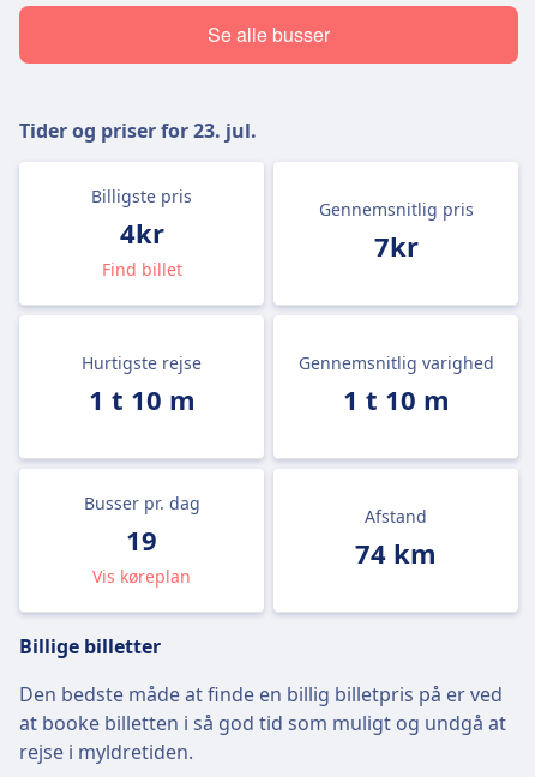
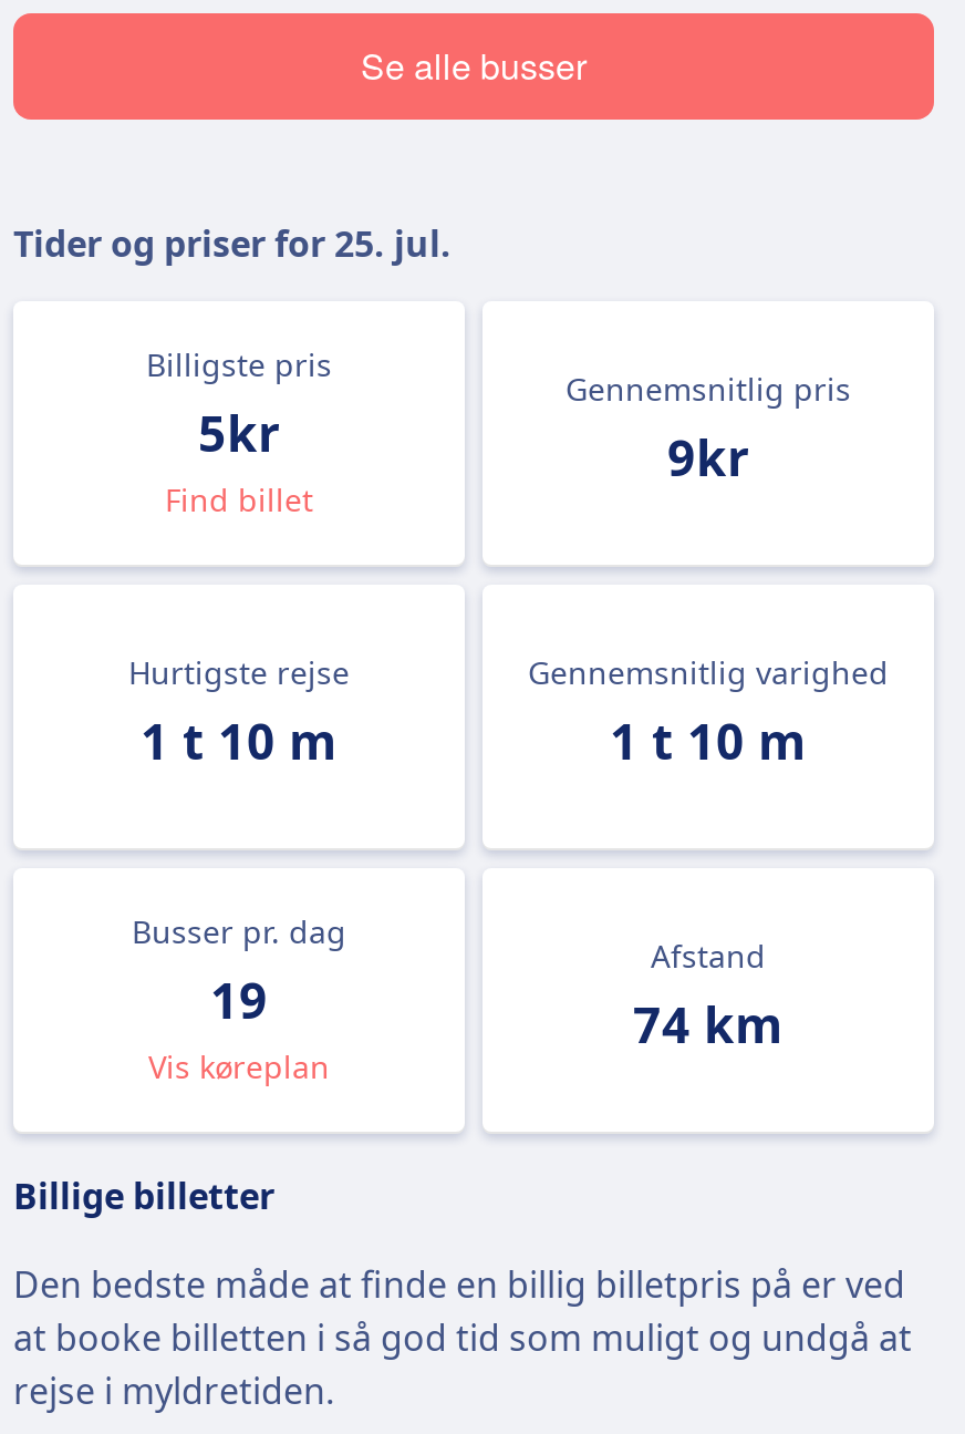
- Tider og priser for 23. jul.
+ Tider og priser for 25. jul.

- 4kr
+ 5kr

- 7kr
+ 9kr
